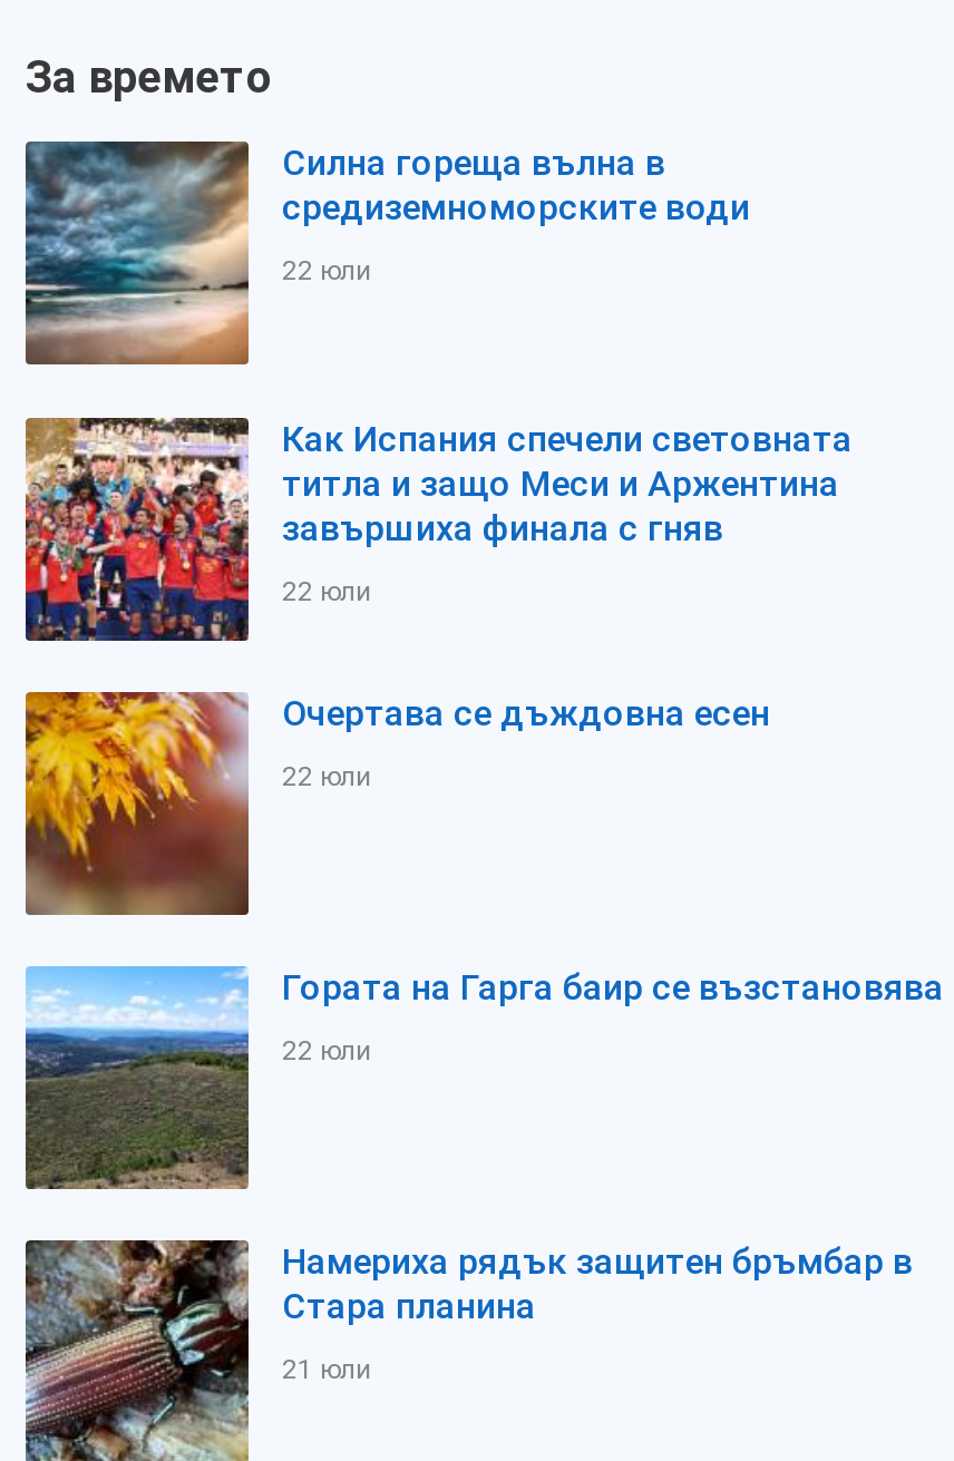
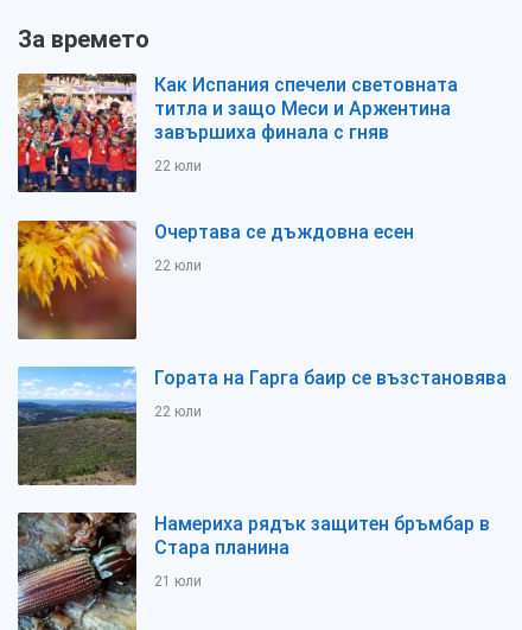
- [image]
- Силна гореща вълна в
- средиземноморските води
- 22 юли
